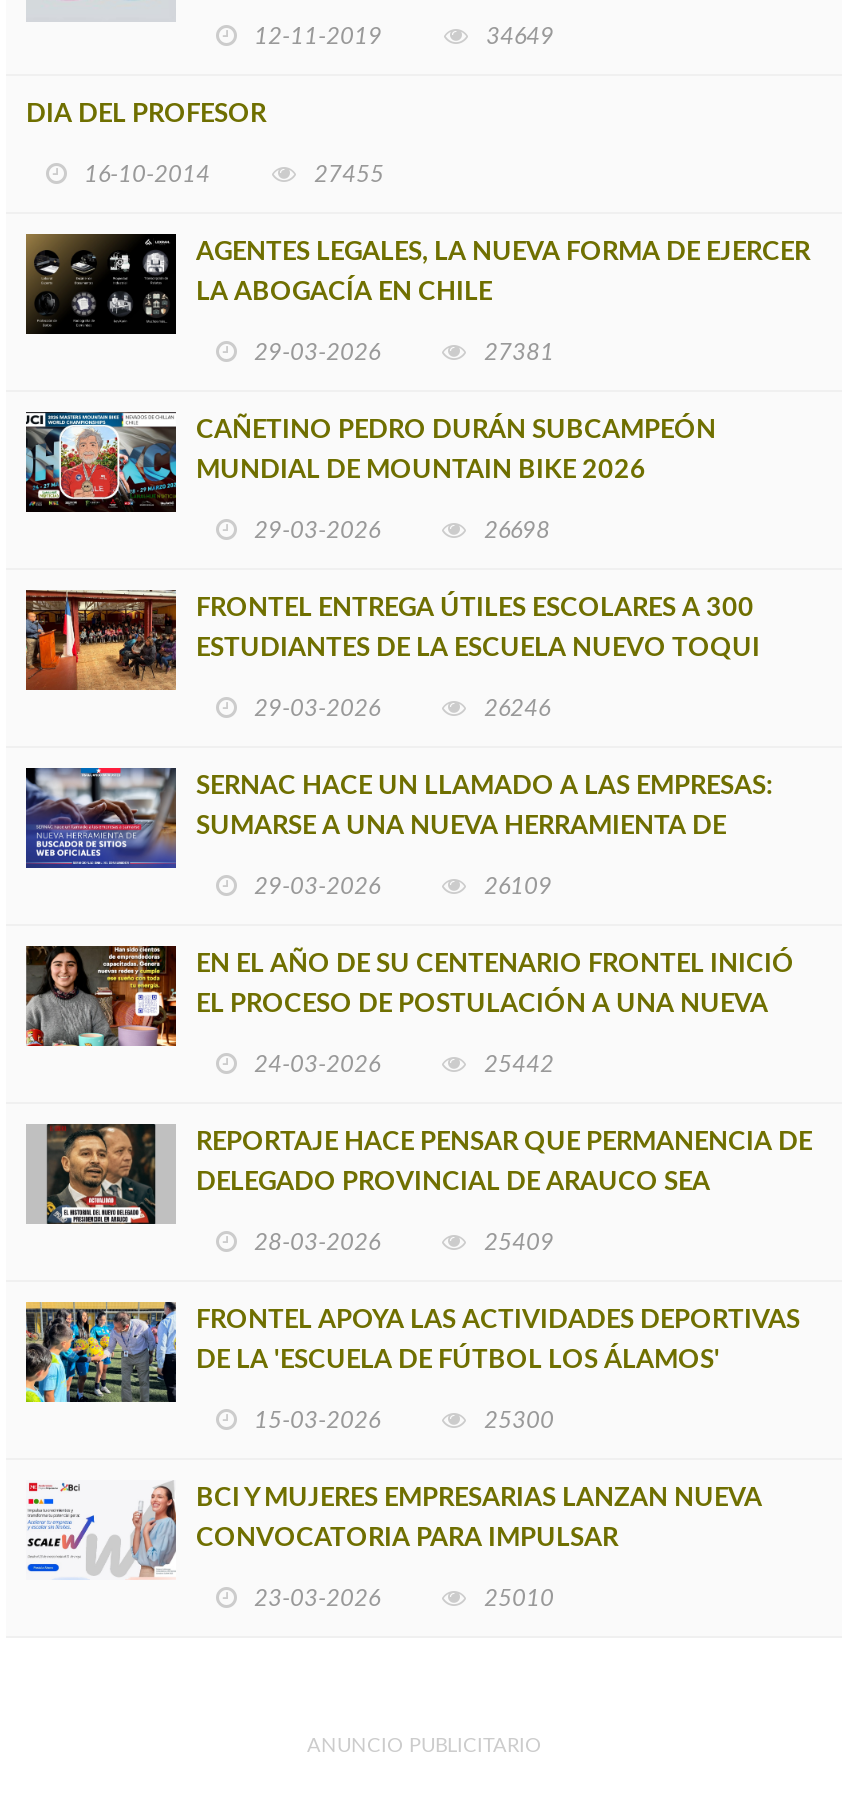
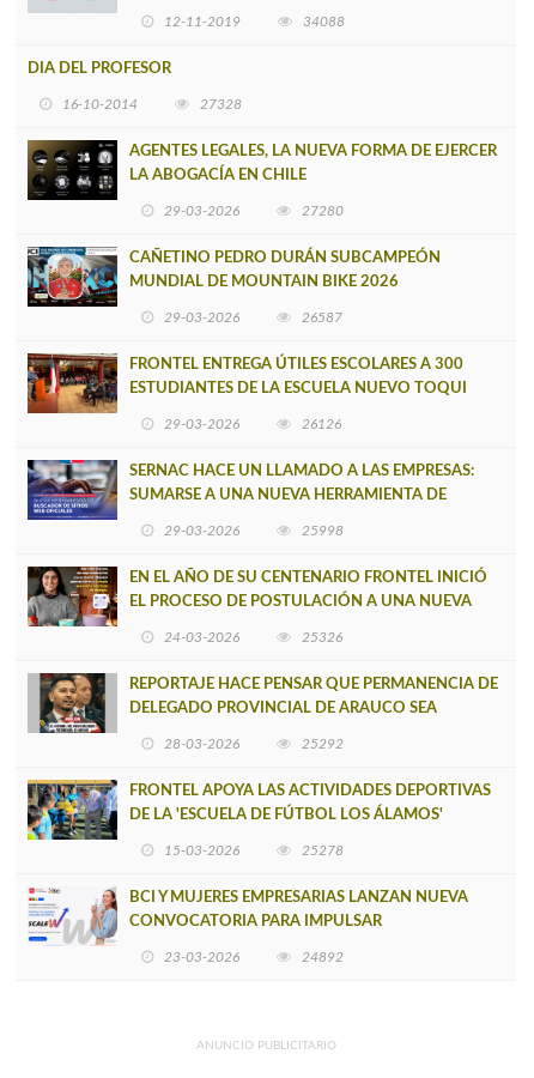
- 34649
+ 34088

- 27455
+ 27328

- 27381
+ 27280

- 26698
+ 26587

- 26246
+ 26126

- 26109
+ 25998

- 25442
+ 25326

- 25409
+ 25292

- 25300
+ 25278

- 25010
+ 24892
